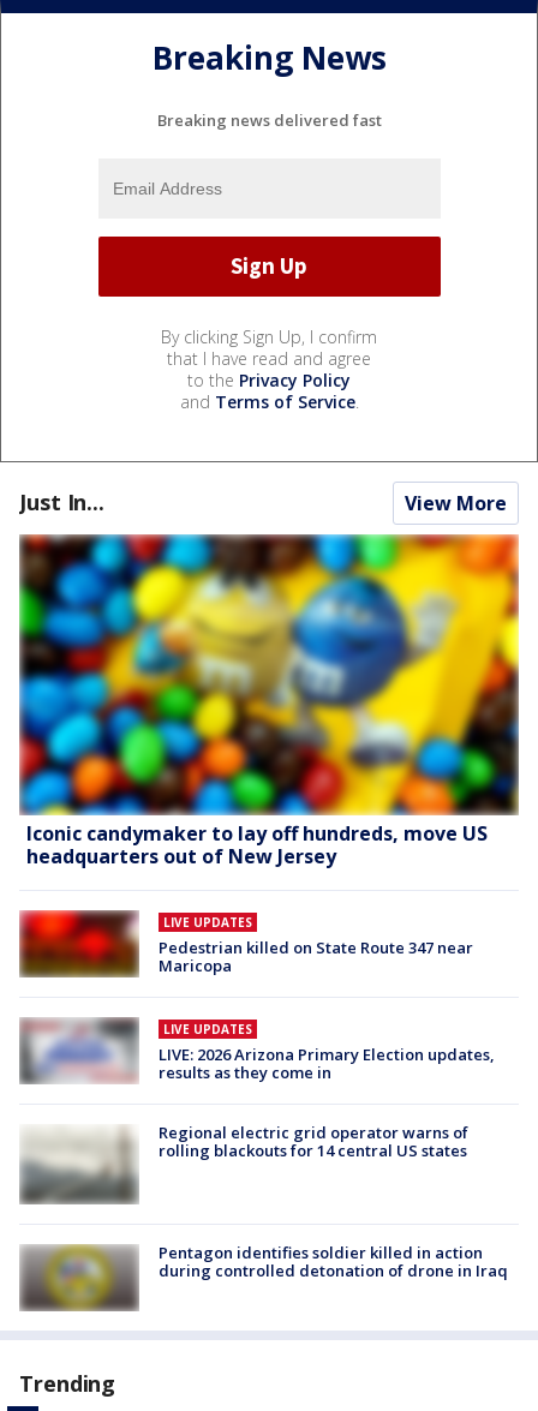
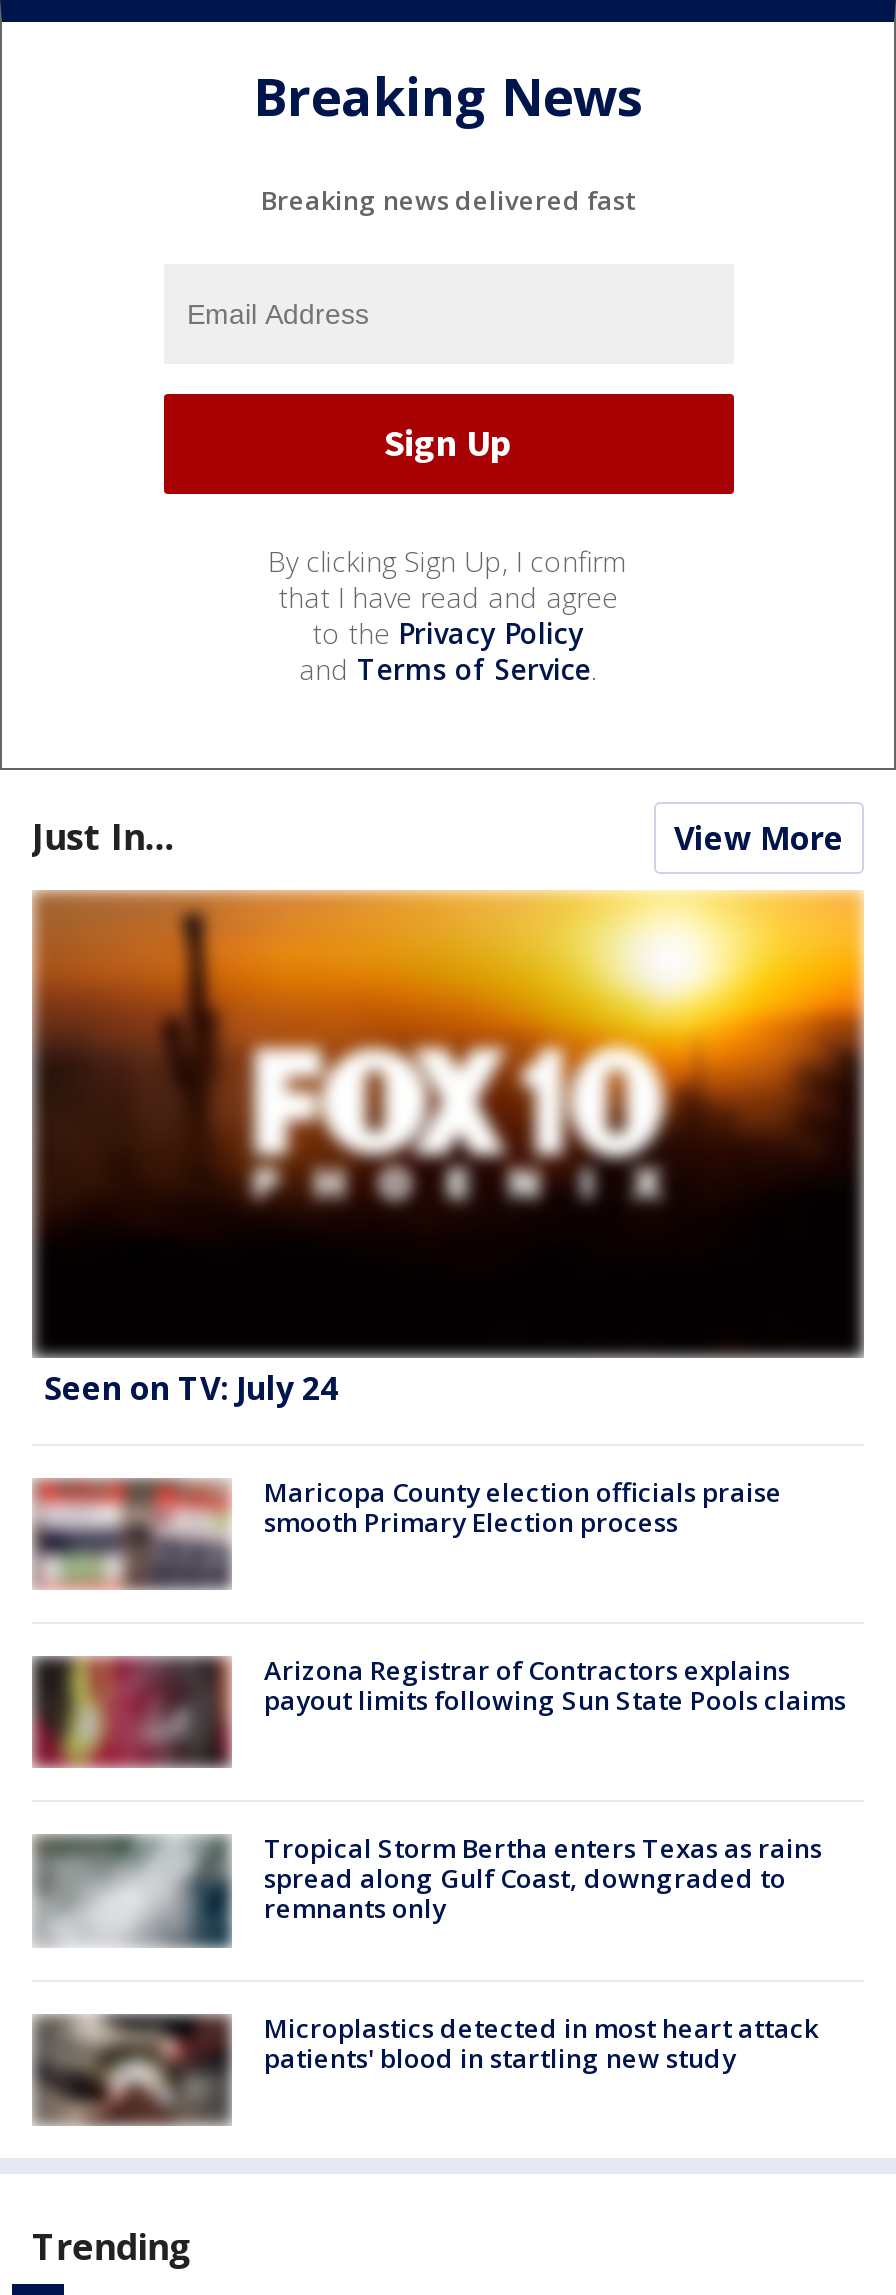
- [image]
- Iconic candymaker to lay off hundreds, move US
- headquarters out of New Jersey
+ [image]
+ Seen on TV: July 24

- [image]
- LIVE UPDATES
- Pedestrian killed on State Route 347 near
- Maricopa
+ [image]
+ Maricopa County election officials praise
+ smooth Primary Election process

- [image]
- LIVE UPDATES
- LIVE: 2026 Arizona Primary Election updates,
- results as they come in
+ [image]
+ Arizona Registrar of Contractors explains
+ payout limits following Sun State Pools claims

- [image]
- Regional electric grid operator warns of
- rolling blackouts for 14 central US states
+ [image]
+ Tropical Storm Bertha enters Texas as rains
+ spread along Gulf Coast, downgraded to
+ remnants only

- [image]
- Pentagon identifies soldier killed in action
- during controlled detonation of drone in Iraq
+ [image]
+ Microplastics detected in most heart attack
+ patients' blood in startling new study
